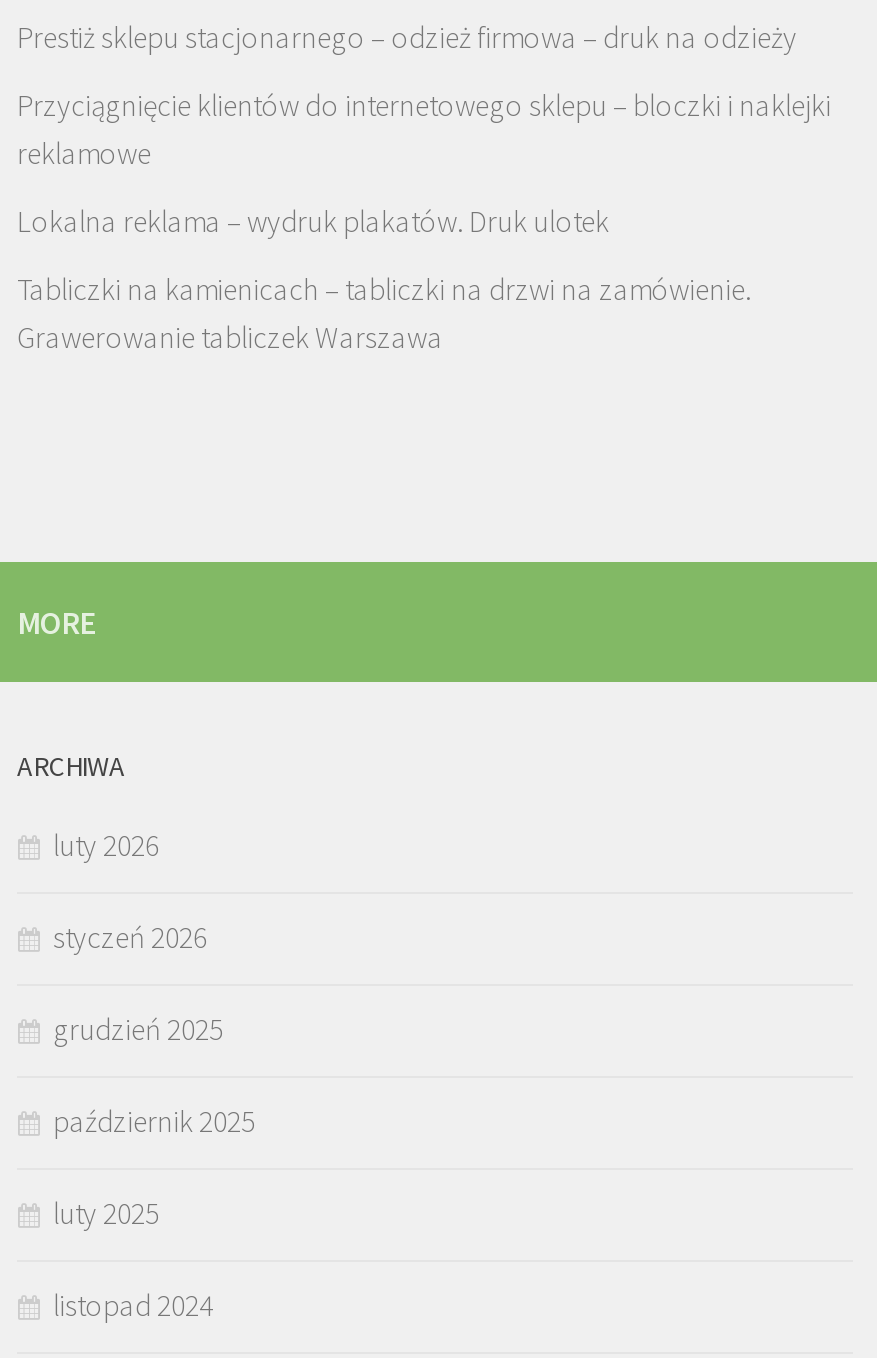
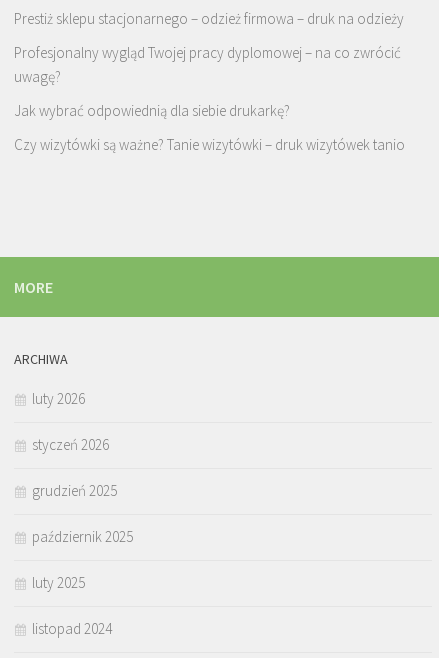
- Przyciągnięcie klientów do internetowego sklepu – bloczki i naklejki
- reklamowe
+ Profesjonalny wygląd Twojej pracy dyplomowej – na co zwrócić
+ uwagę?

- Lokalna reklama – wydruk plakatów. Druk ulotek
+ Jak wybrać odpowiednią dla siebie drukarkę?

- Tabliczki na kamienicach – tabliczki na drzwi na zamówienie.
- Grawerowanie tabliczek Warszawa
+ Czy wizytówki są ważne? Tanie wizytówki – druk wizytówek tanio
